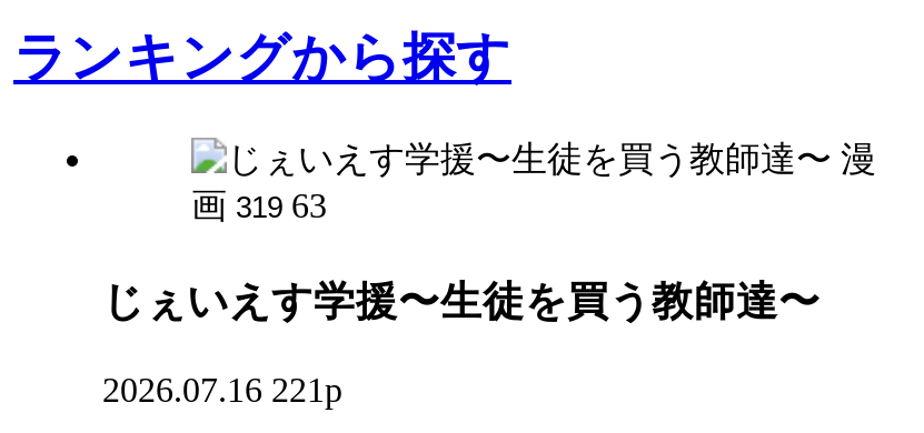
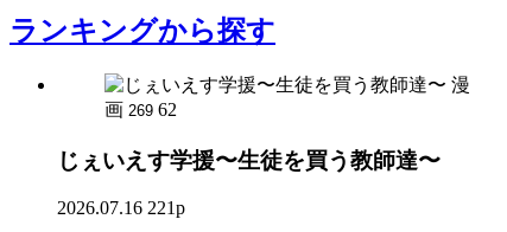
- 画 319 63
+ 画 269 62
